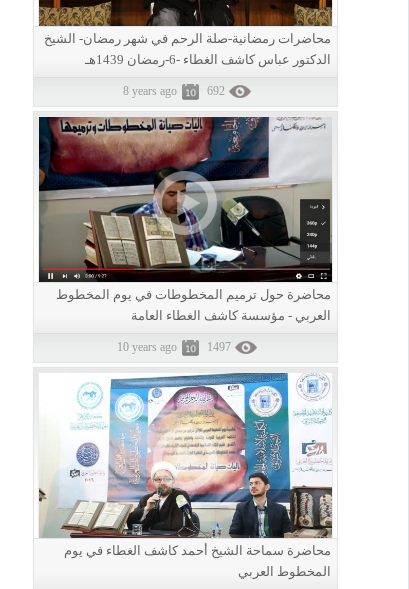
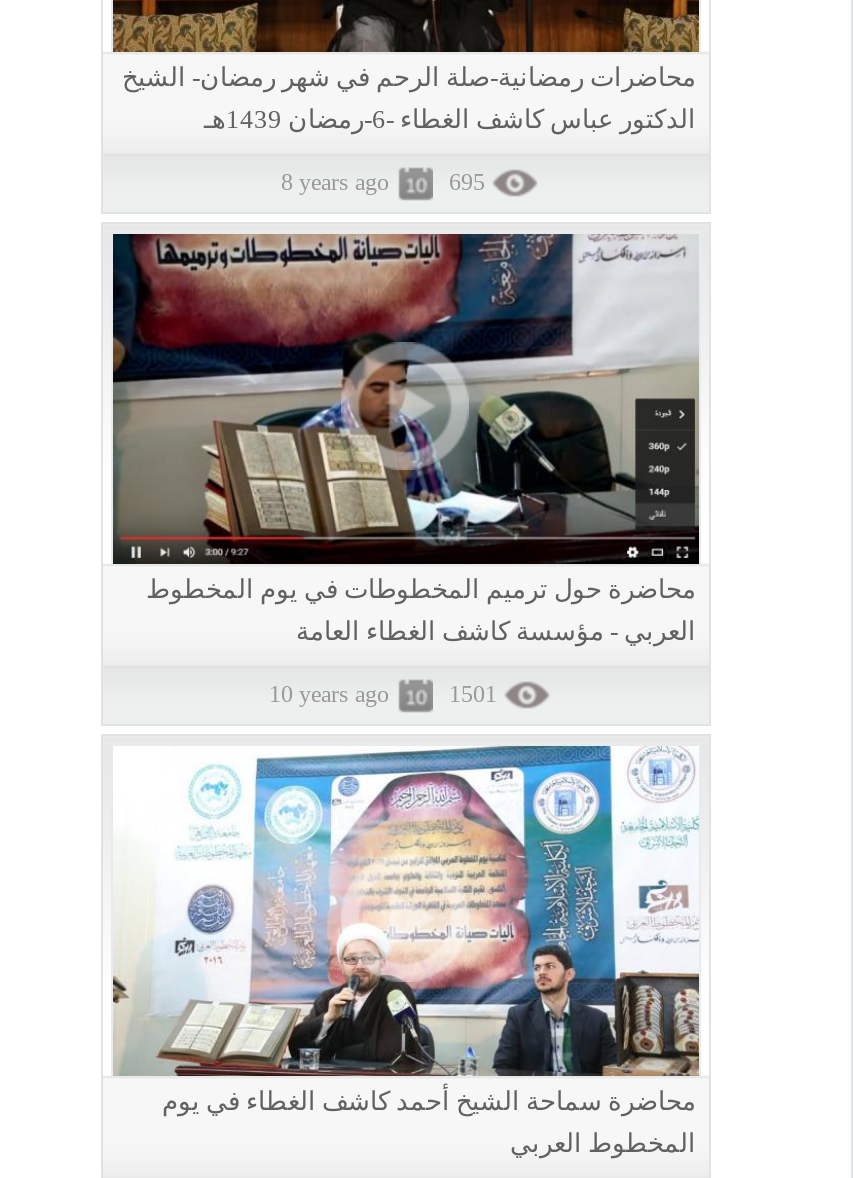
- 692
+ 695

- 1497
+ 1501
